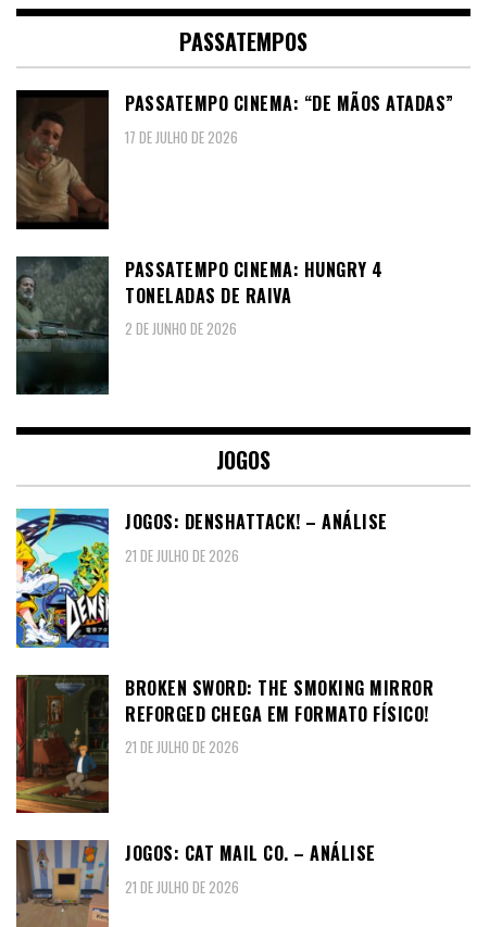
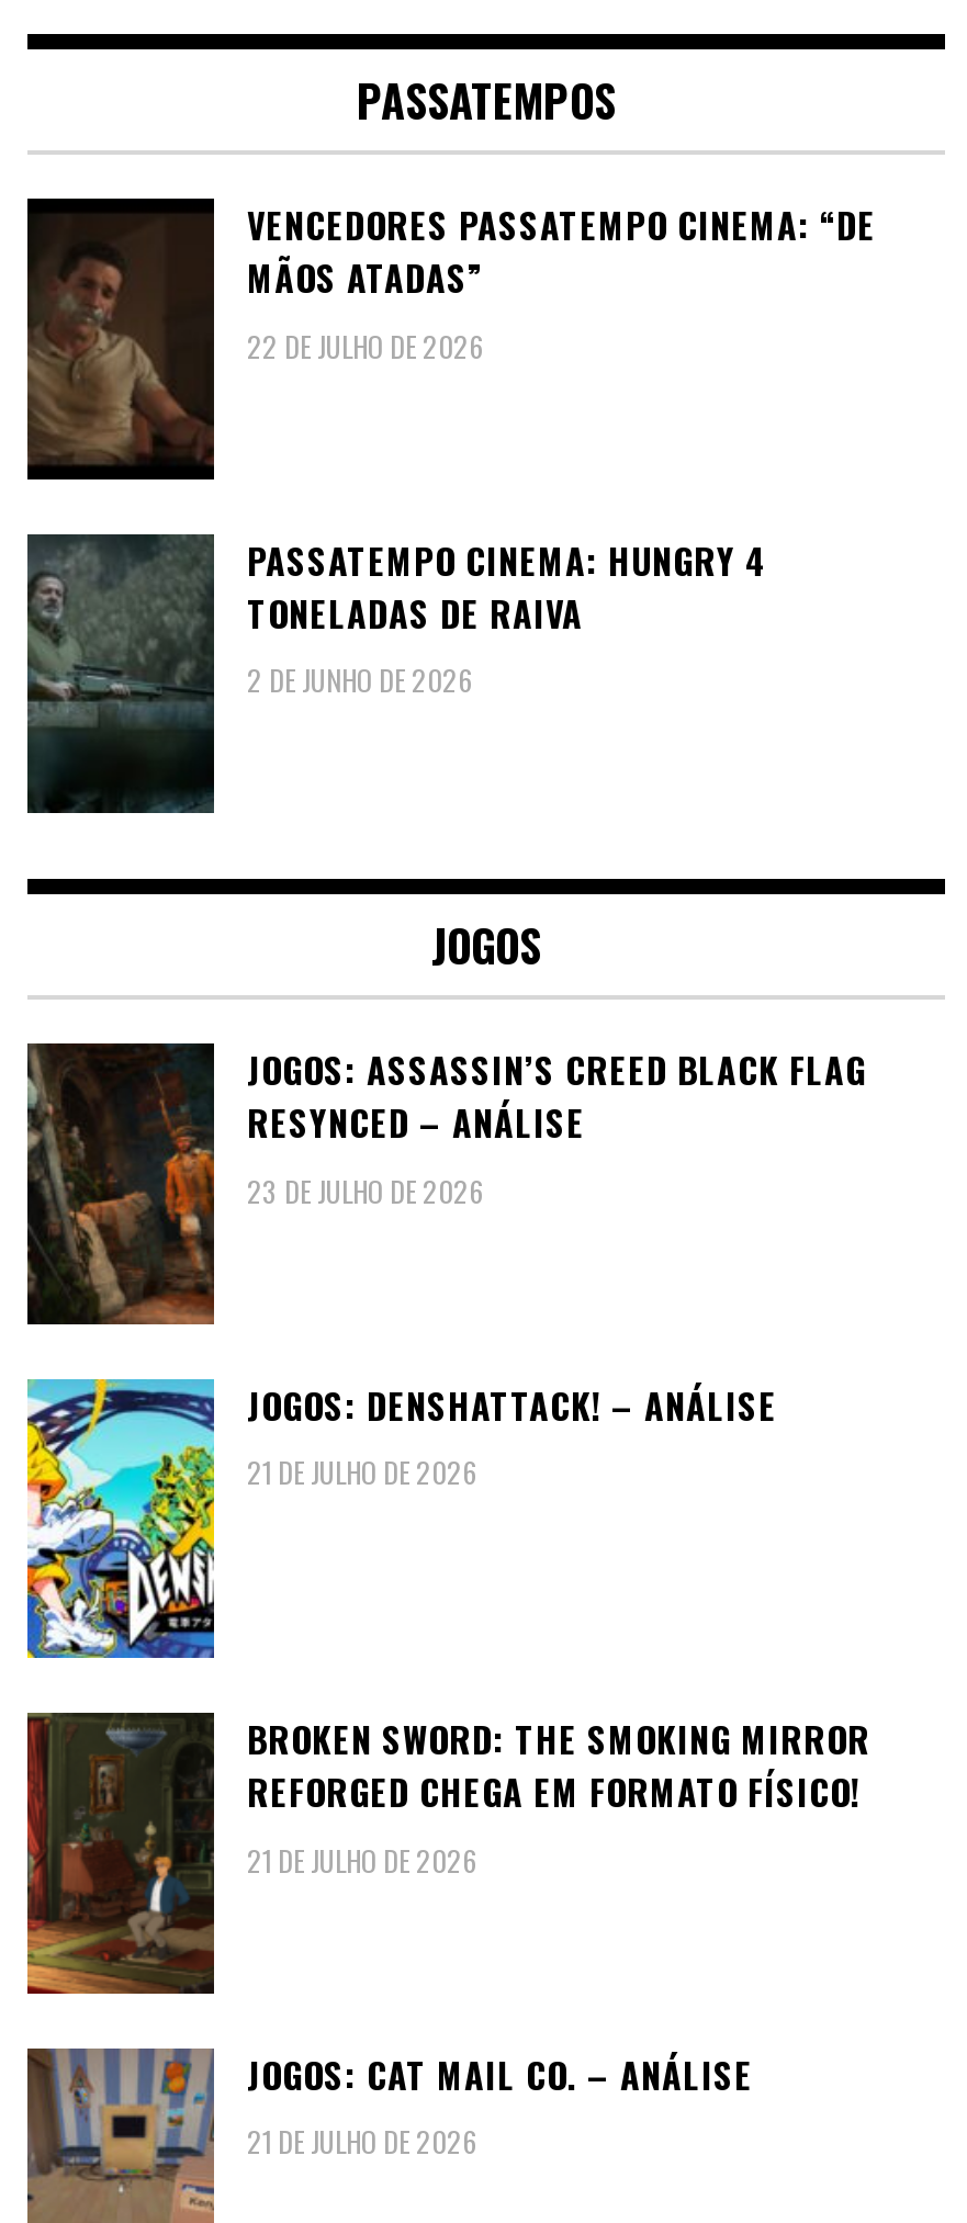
- PASSATEMPO CINEMA: “DE MÃOS ATADAS”
- 17 DE JULHO DE 2026
+ VENCEDORES PASSATEMPO CINEMA: “DE
+ MÃOS ATADAS”
+ 22 DE JULHO DE 2026

+ [image]
+ JOGOS: ASSASSIN’S CREED BLACK FLAG
+ RESYNCED – ANÁLISE
+ 23 DE JULHO DE 2026
